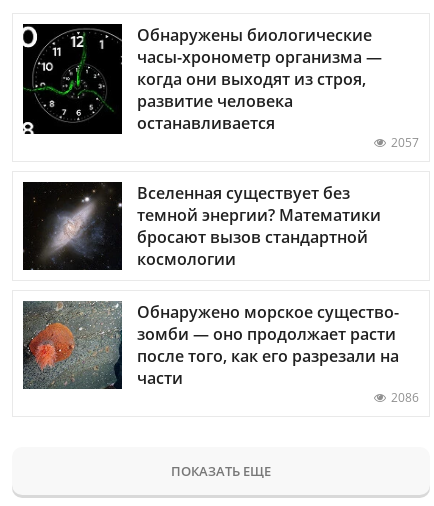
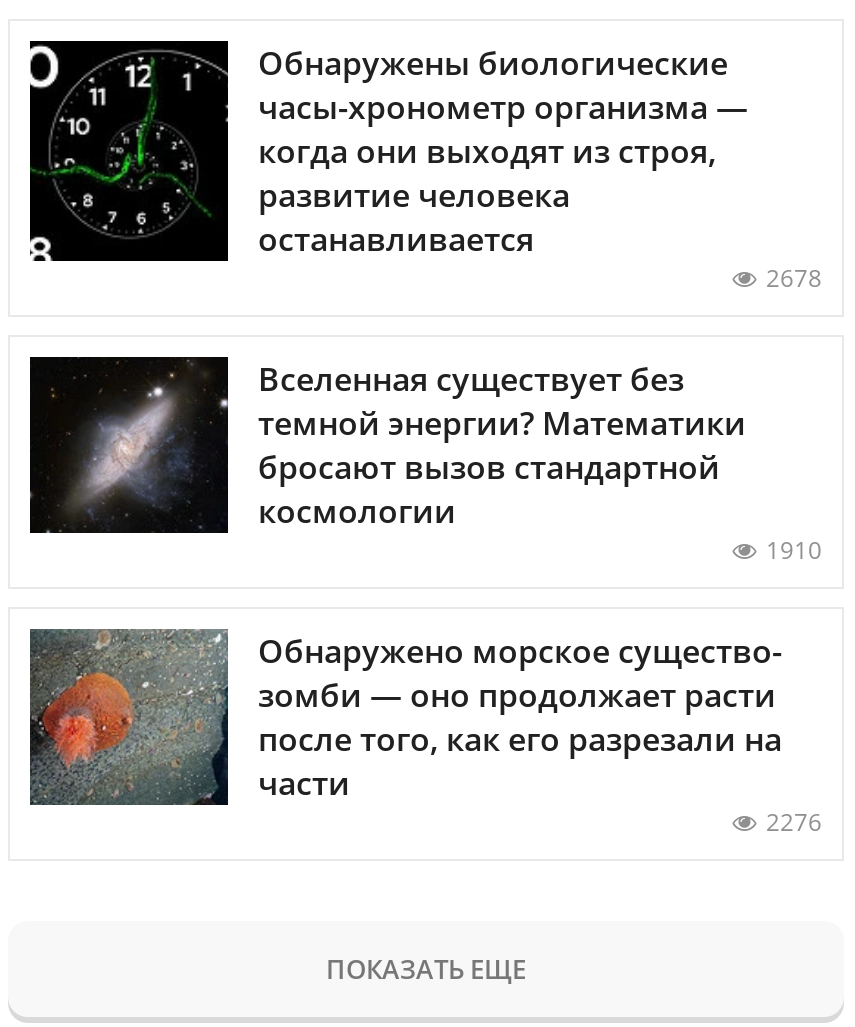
- 2057
+ 2678

+ 1910

- 2086
+ 2276
